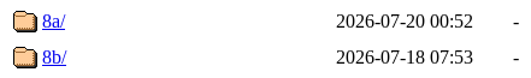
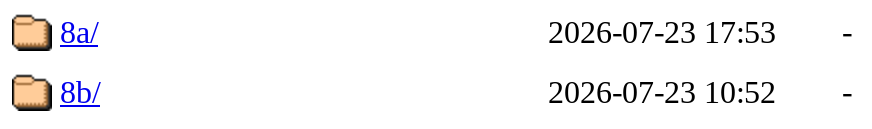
- 2026-07-20 00:52
+ 2026-07-23 17:53

- 2026-07-18 07:53
+ 2026-07-23 10:52
